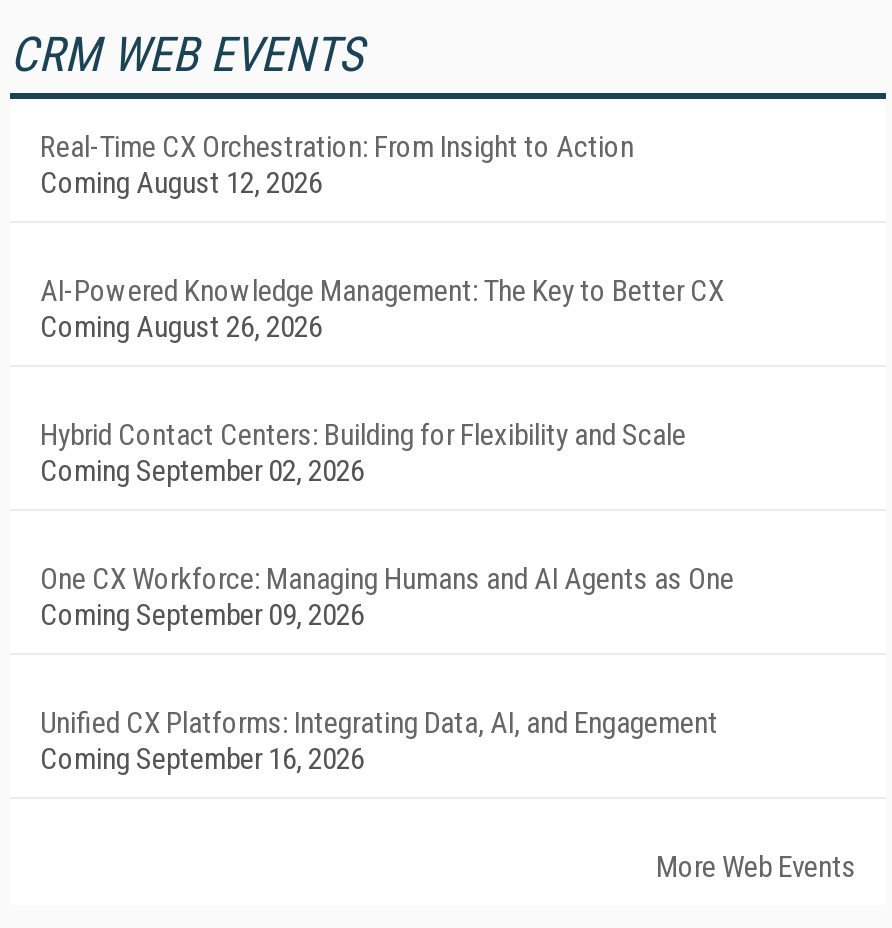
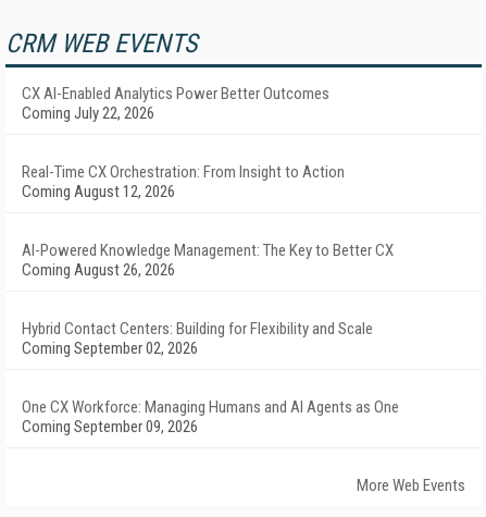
+ CX AI-Enabled Analytics Power Better Outcomes
+ Coming July 22, 2026

moved down: Real-Time CX Orchestration: From Insight to Action | Coming August 12, 2026 | AI-Powered Knowledge Management: The Key to Better CX | Coming August 26, 2026 | Hybrid Contact Centers: Building for Flexibility and Scale | Coming September 02, 2026 | One CX Workforce: Managing Humans and AI Agents as One | Coming September 09, 2026

- Unified CX Platforms: Integrating Data, AI, and Engagement
- Coming September 16, 2026
